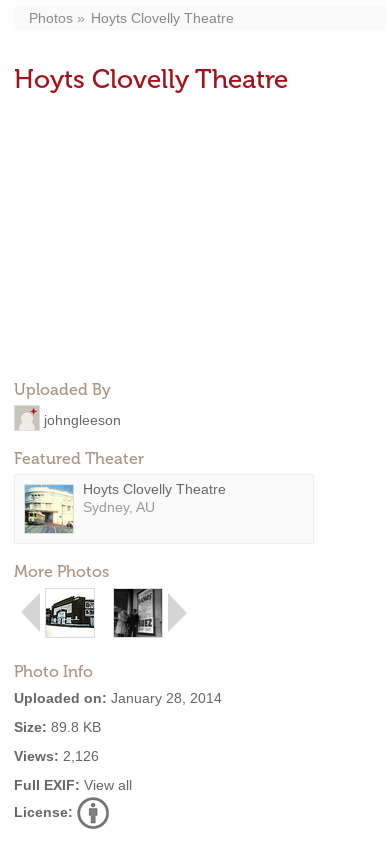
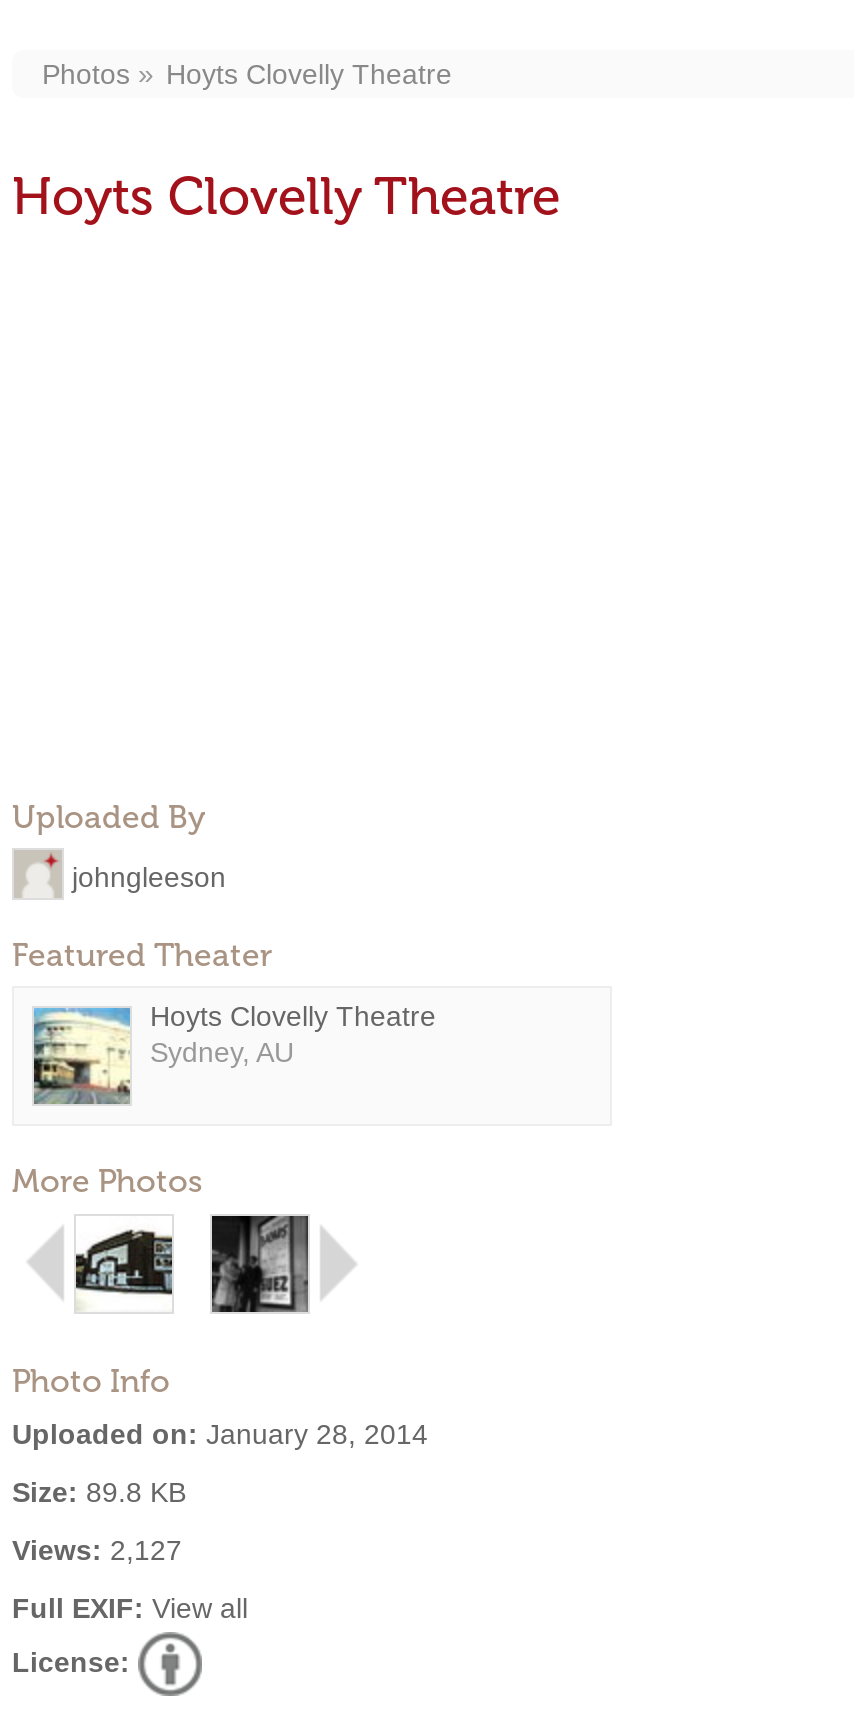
- Views: 2,126
+ Views: 2,127
